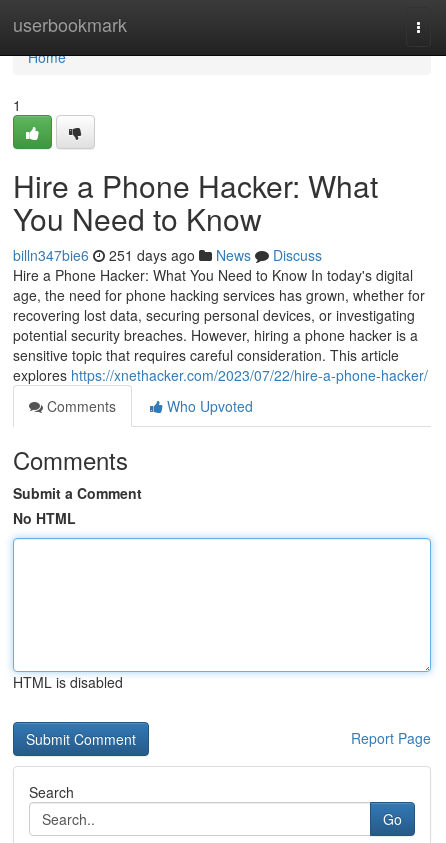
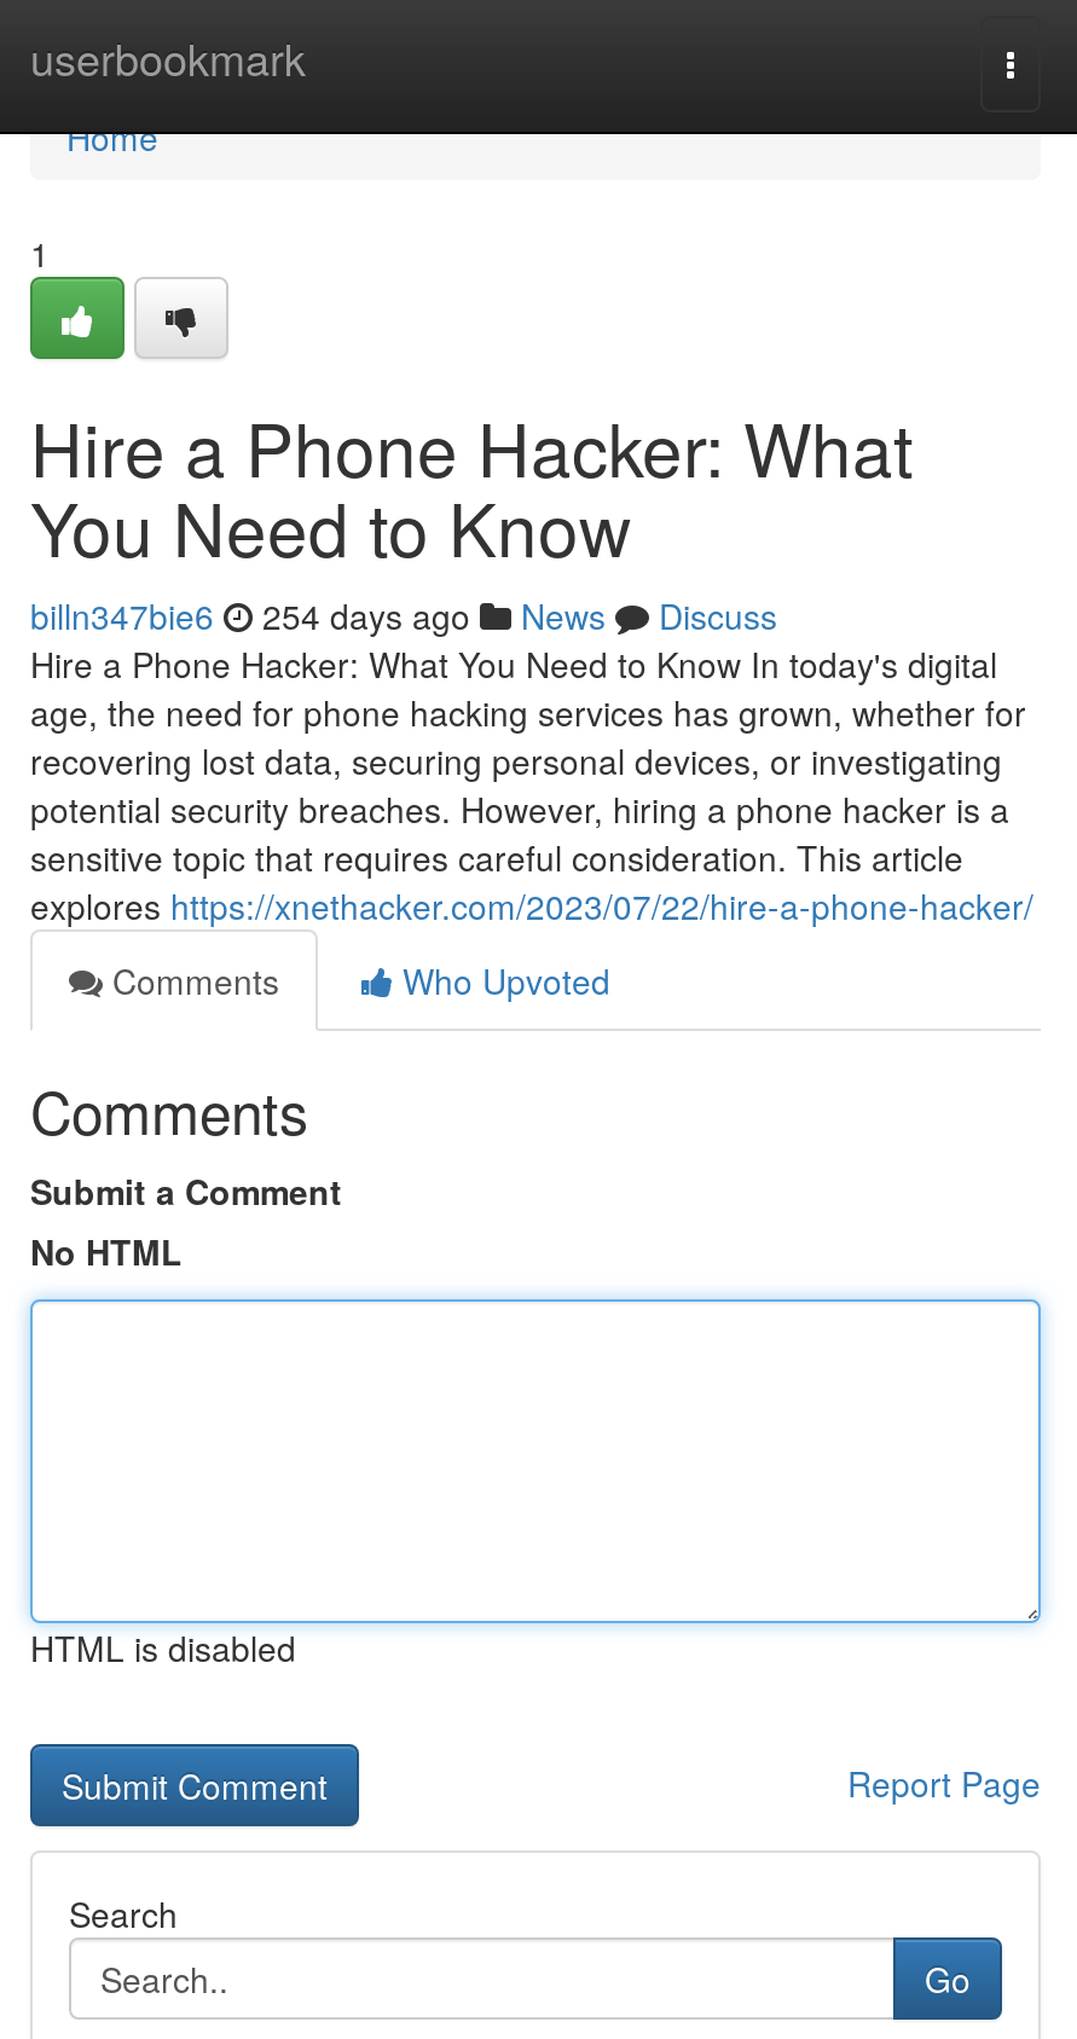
- billn347bie6 251 days ago News Discuss
+ billn347bie6 254 days ago News Discuss
